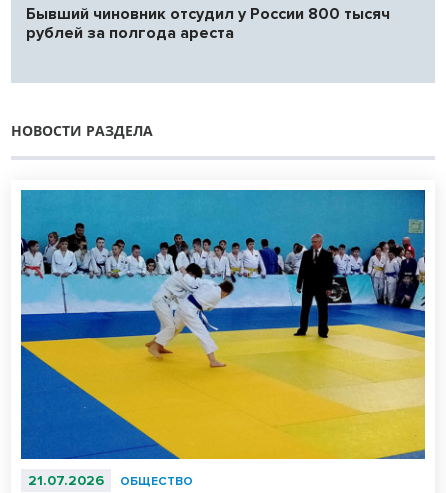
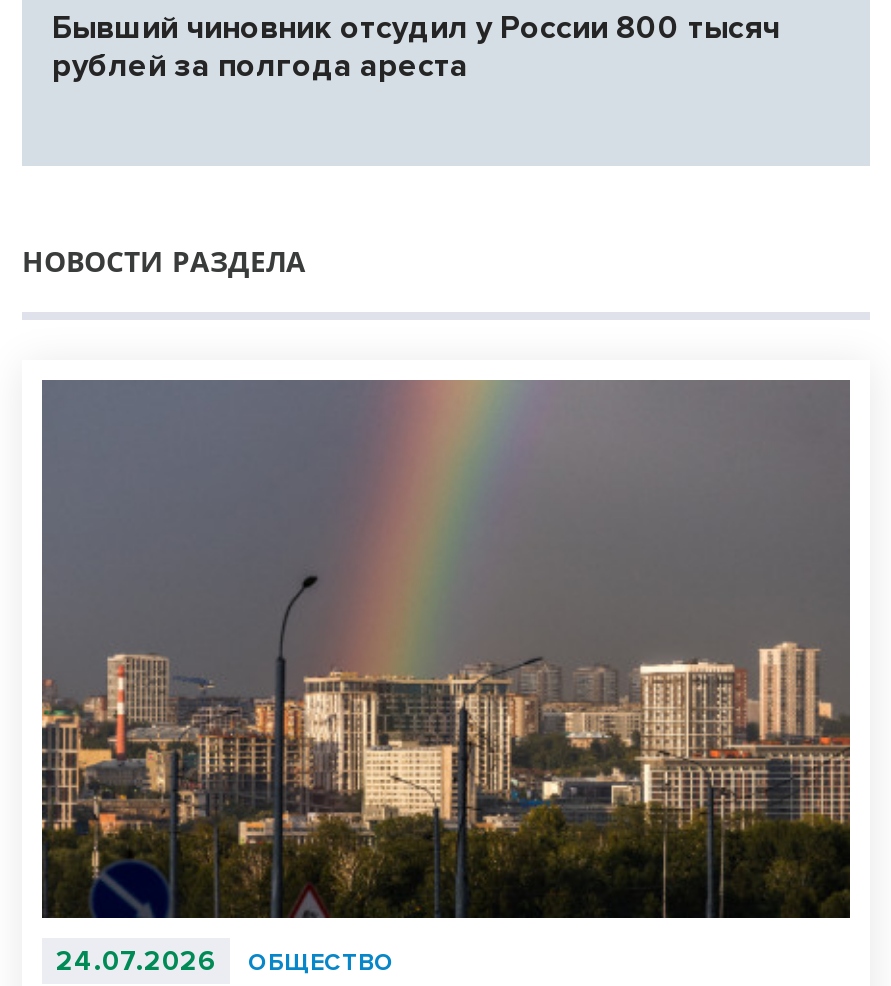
- [image]
- 21.07.2026 ОБЩЕСТВО
+ [image]
+ 24.07.2026 ОБЩЕСТВО
